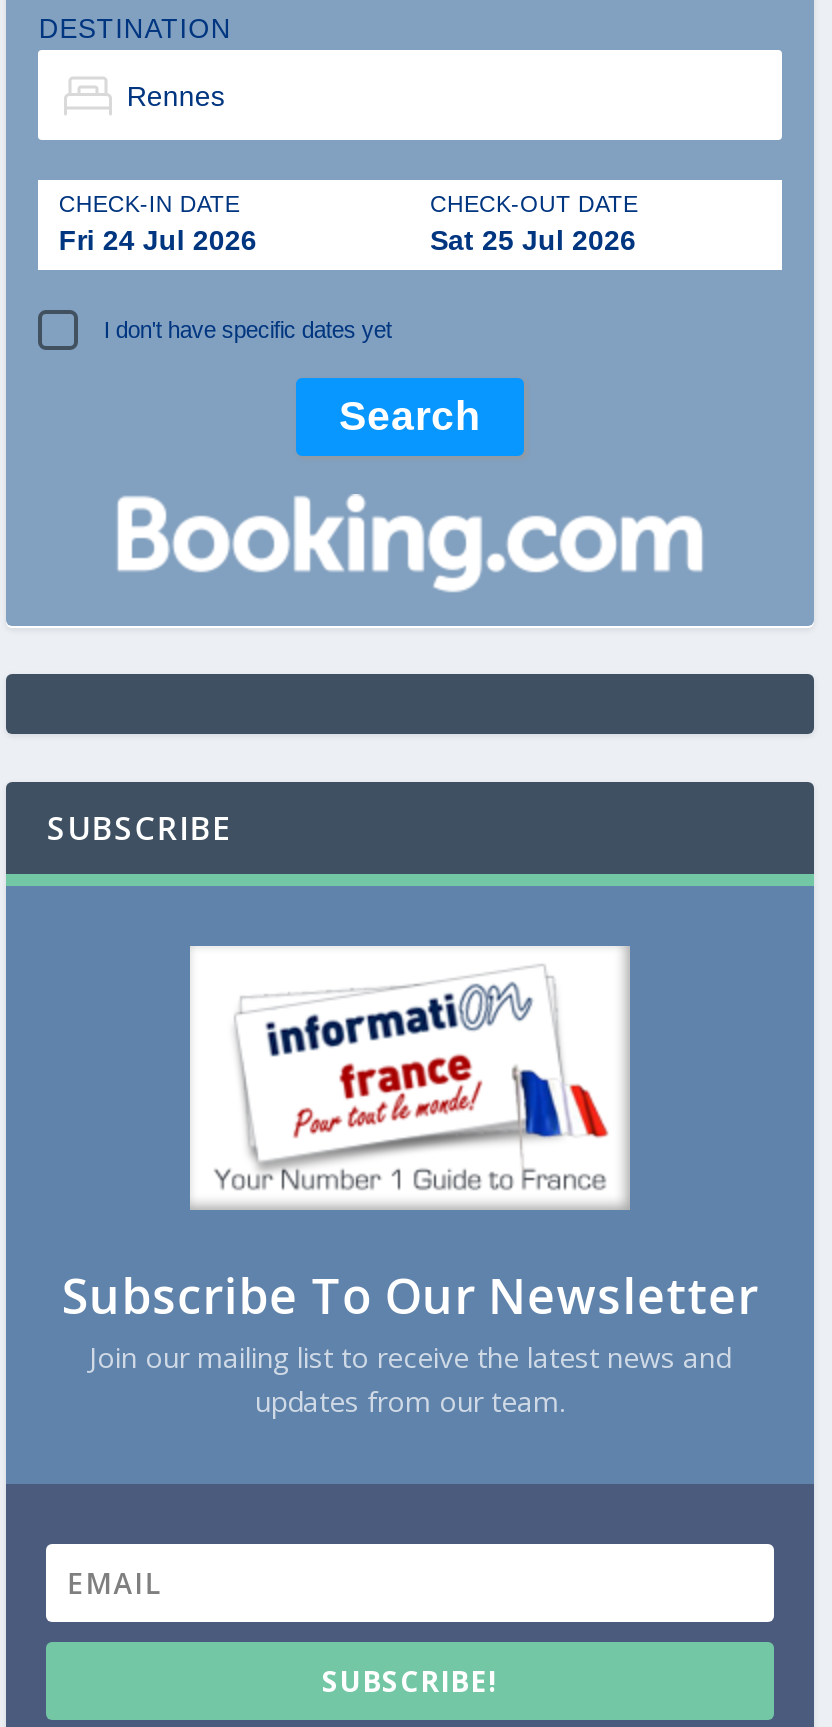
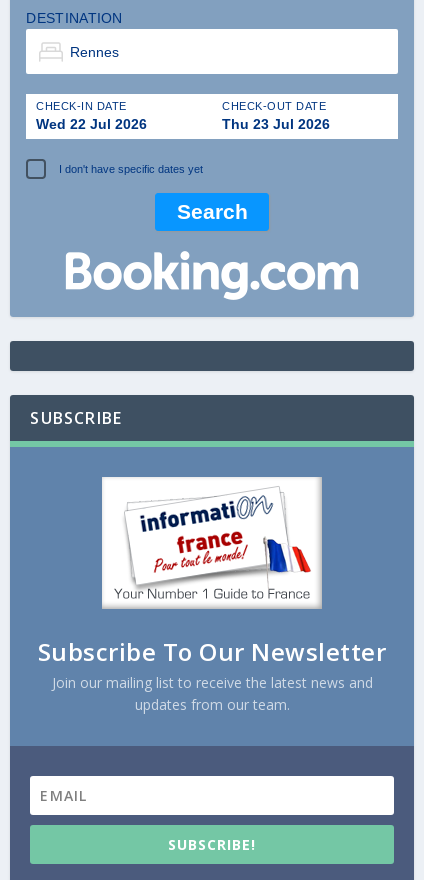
- Fri 24 Jul 2026
+ Wed 22 Jul 2026

- Sat 25 Jul 2026
+ Thu 23 Jul 2026
